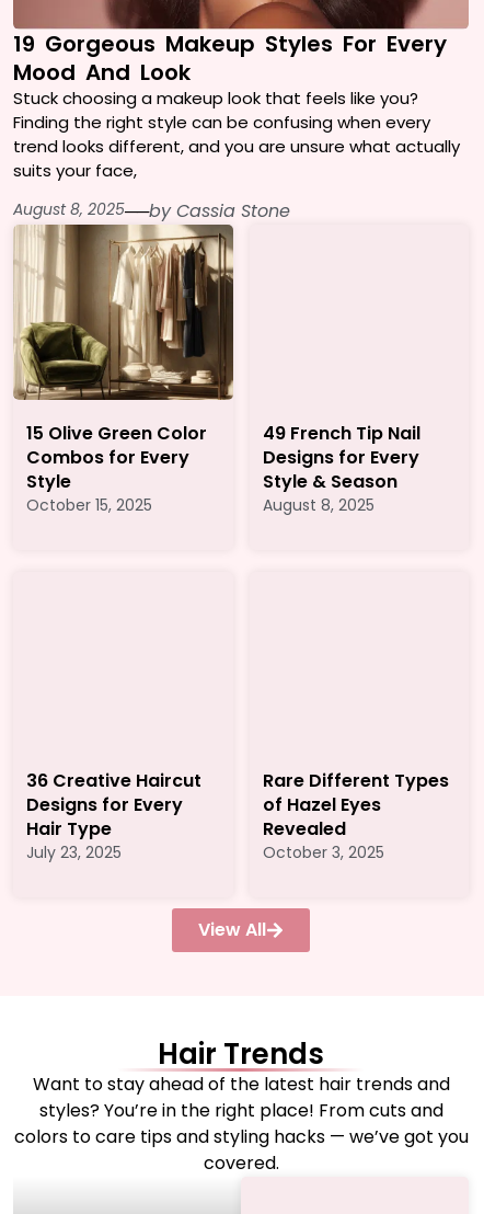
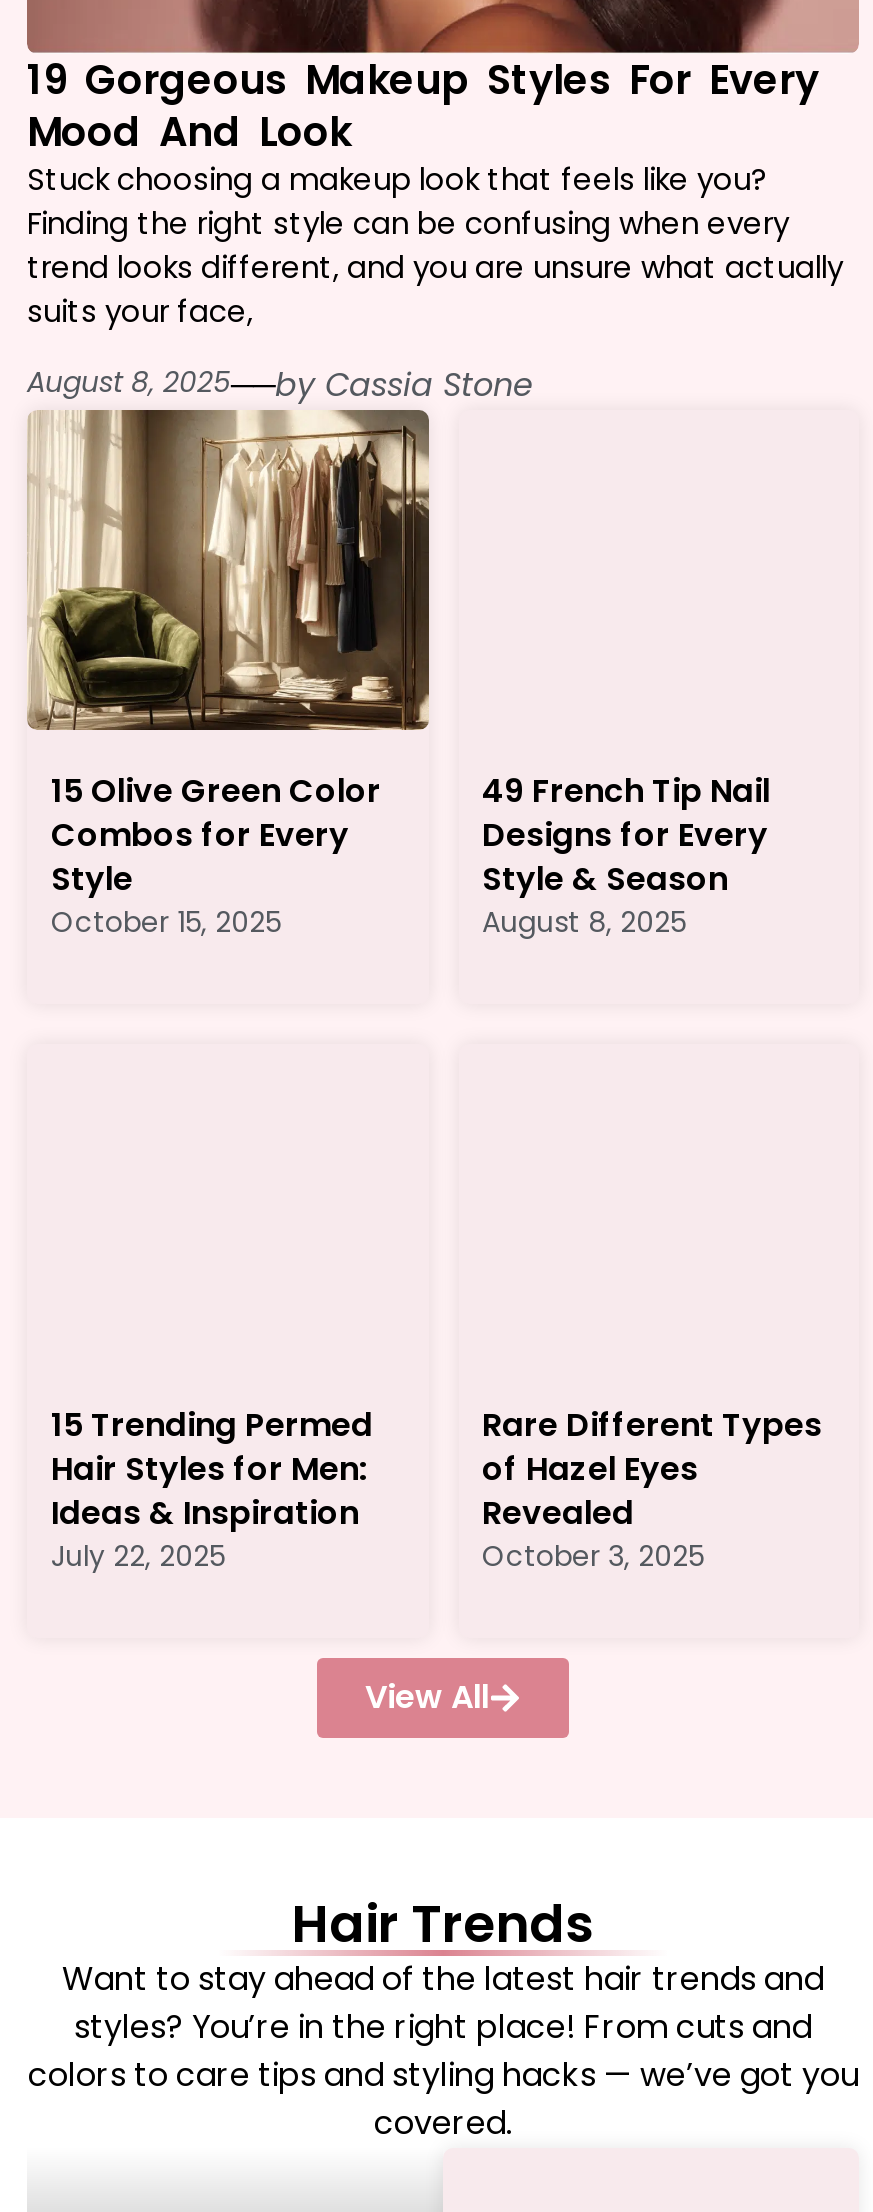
- 36 Creative Haircut
- Designs for Every
- Hair Type
- July 23, 2025
+ 15 Trending Permed
+ Hair Styles for Men:
+ Ideas & Inspiration
+ July 22, 2025
